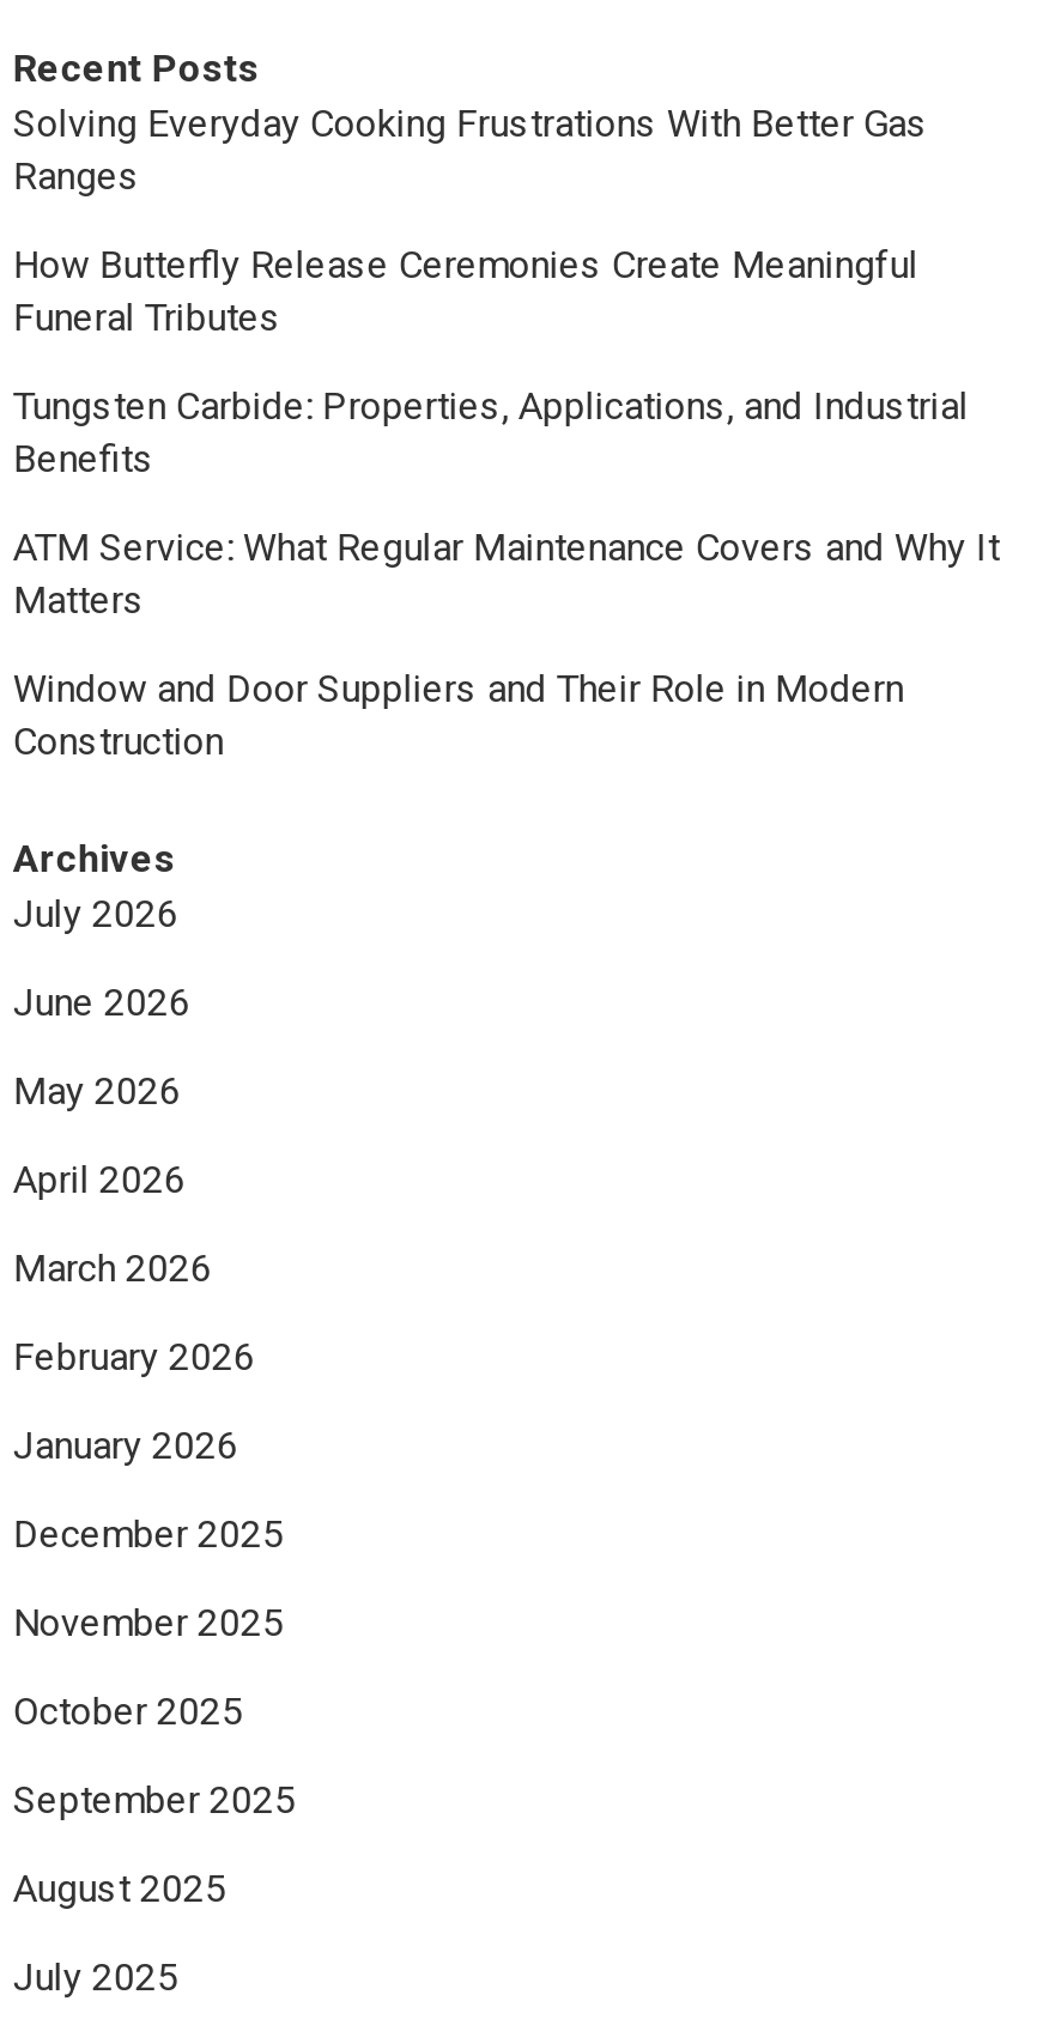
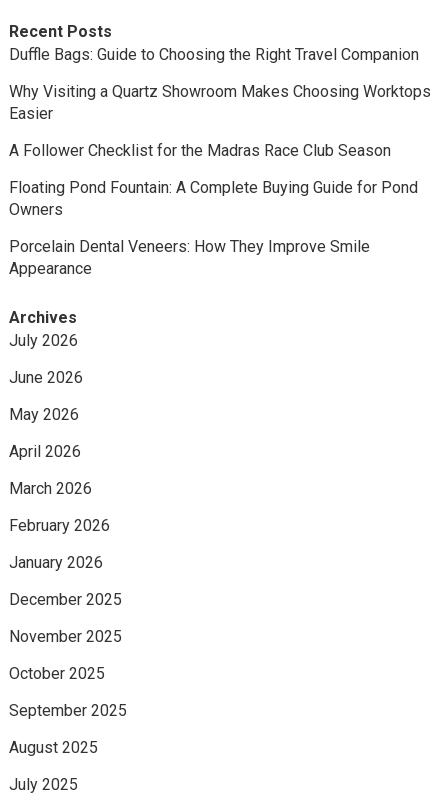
- Solving Everyday Cooking Frustrations With Better Gas
- Ranges
+ Duffle Bags: Guide to Choosing the Right Travel Companion

- How Butterfly Release Ceremonies Create Meaningful
- Funeral Tributes
+ Why Visiting a Quartz Showroom Makes Choosing Worktops
+ Easier

- Tungsten Carbide: Properties, Applications, and Industrial
- Benefits
+ A Follower Checklist for the Madras Race Club Season

- ATM Service: What Regular Maintenance Covers and Why It
- Matters
+ Floating Pond Fountain: A Complete Buying Guide for Pond
+ Owners

- Window and Door Suppliers and Their Role in Modern
- Construction
+ Porcelain Dental Veneers: How They Improve Smile
+ Appearance
